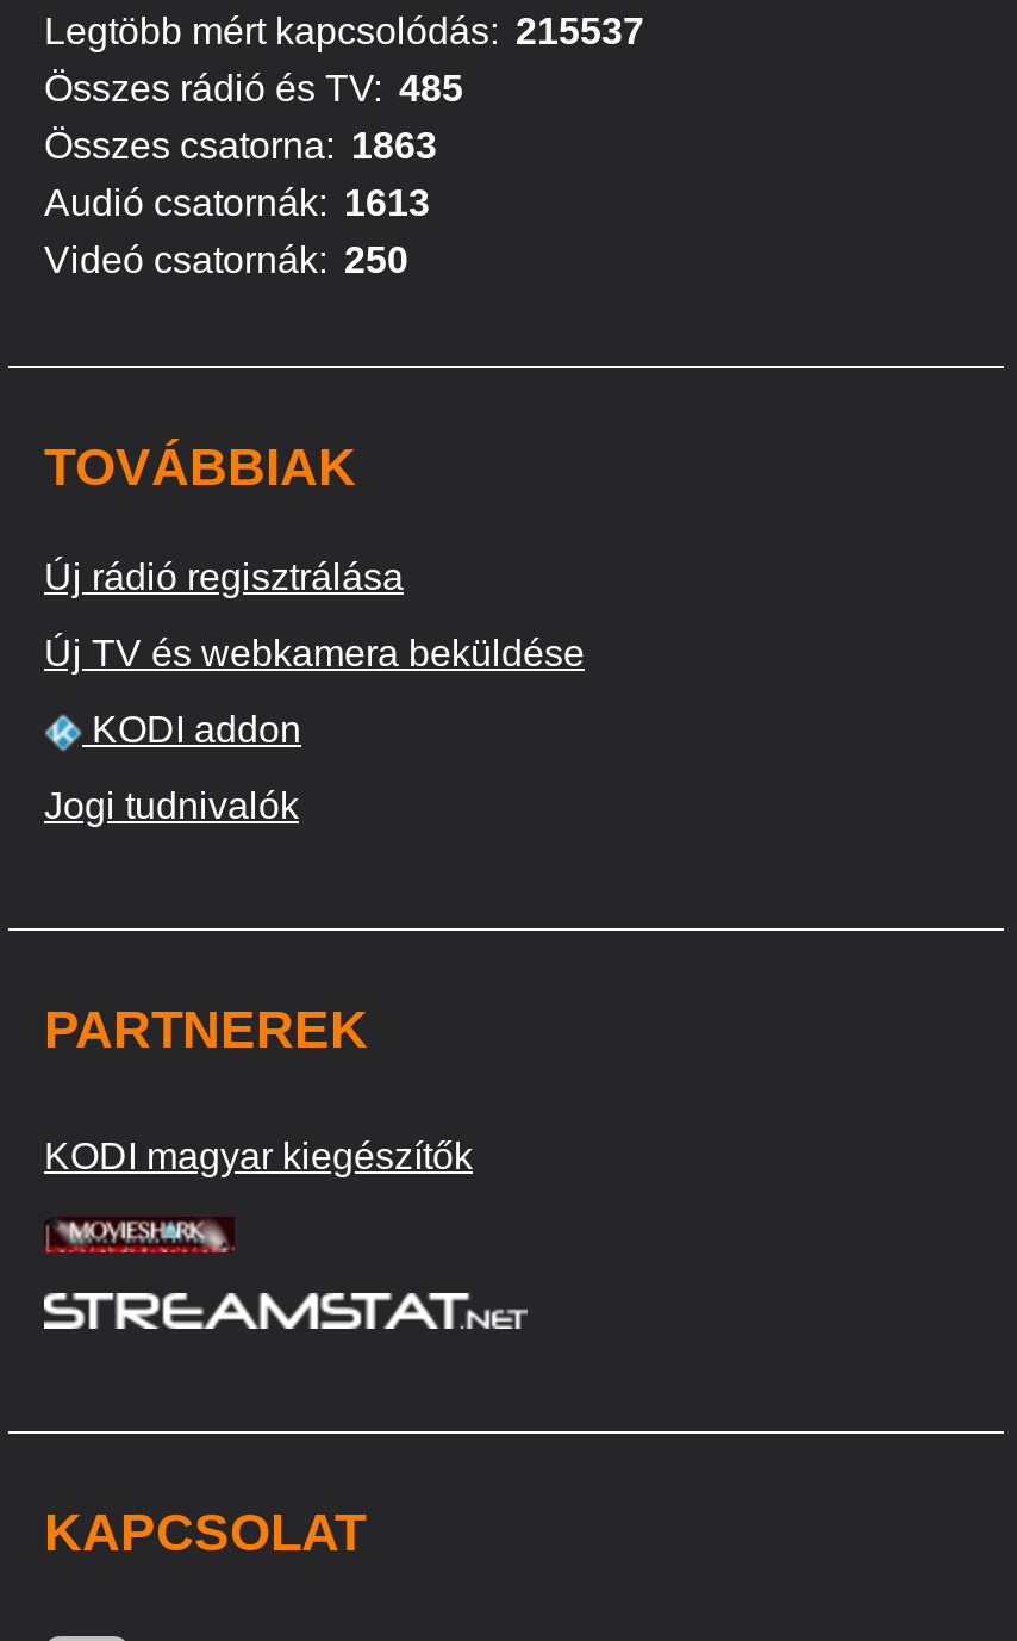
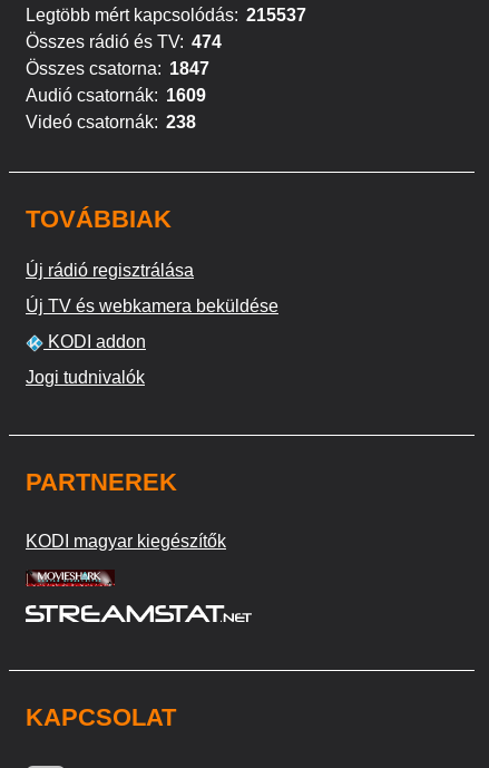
- Összes rádió és TV: 485
+ Összes rádió és TV: 474

- Összes csatorna: 1863
+ Összes csatorna: 1847

- Audió csatornák: 1613
+ Audió csatornák: 1609

- Videó csatornák: 250
+ Videó csatornák: 238
